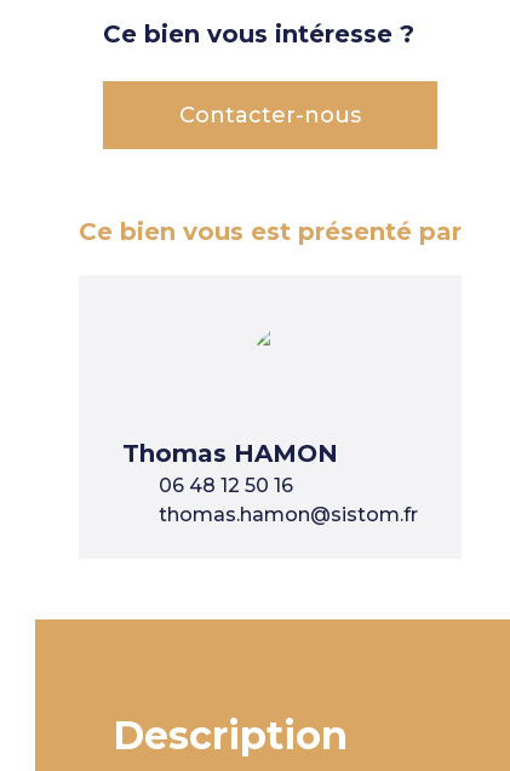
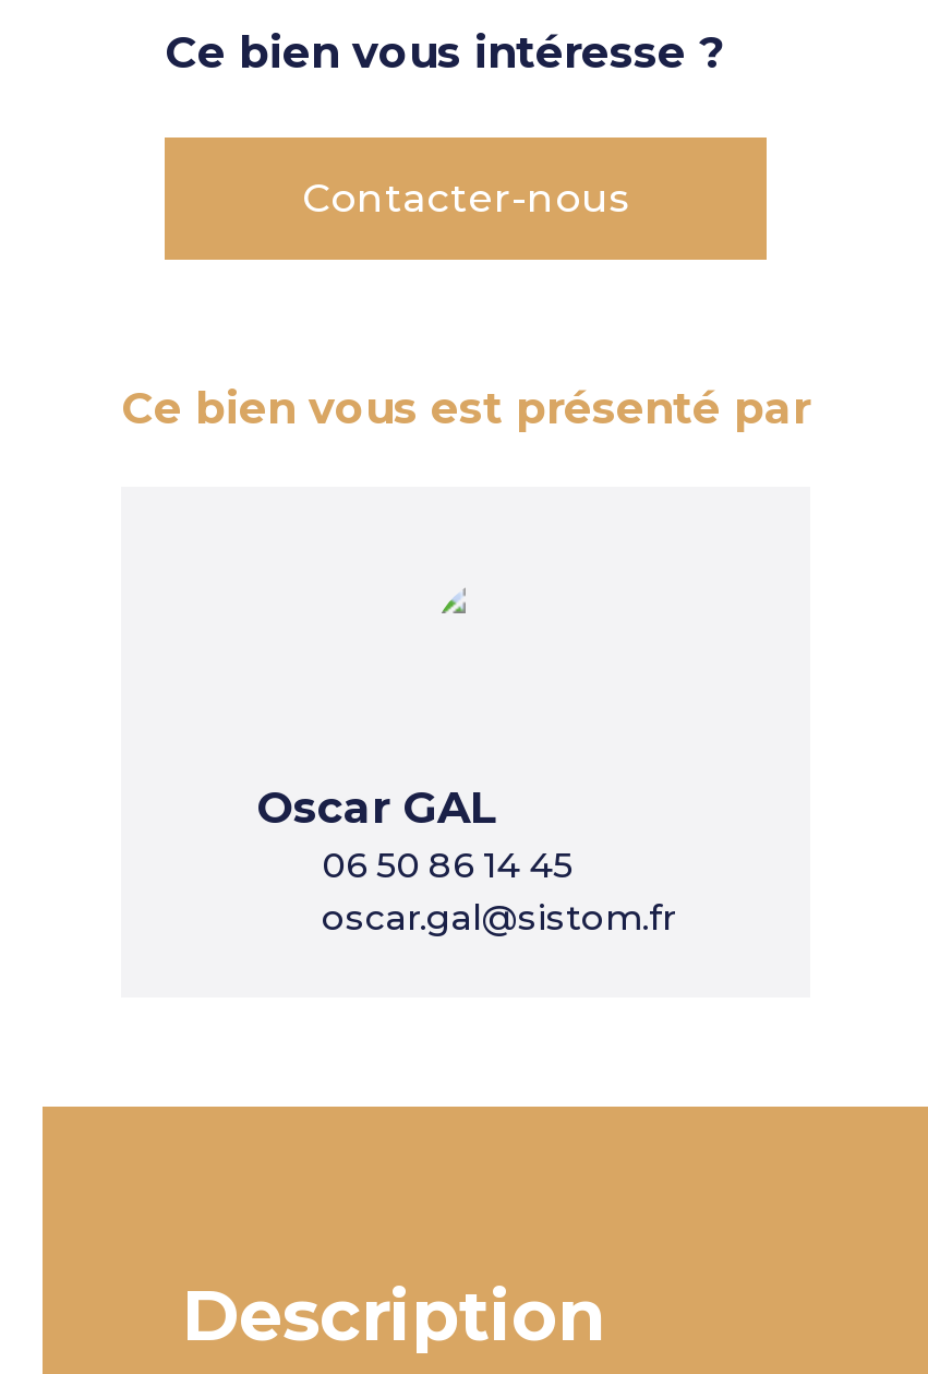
- Thomas HAMON
- 06 48 12 50 16
- thomas.hamon@sistom.fr
+ Oscar GAL
+ 06 50 86 14 45
+ oscar.gal@sistom.fr
